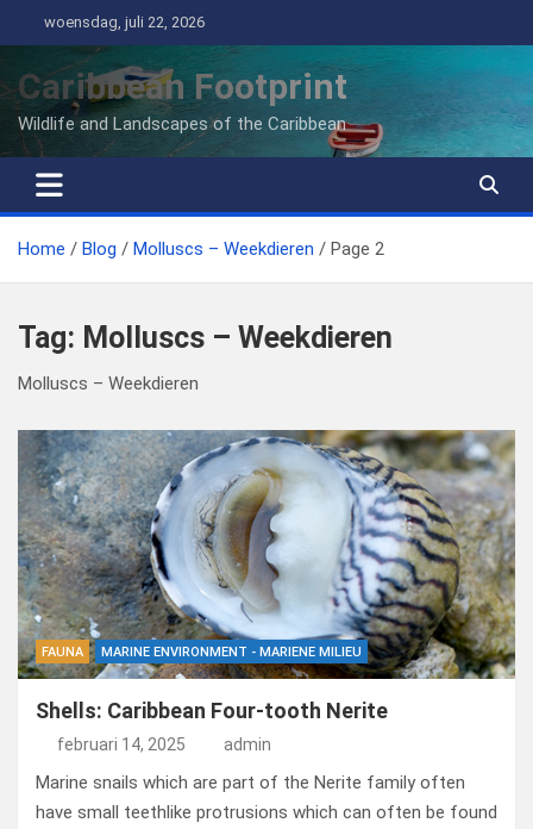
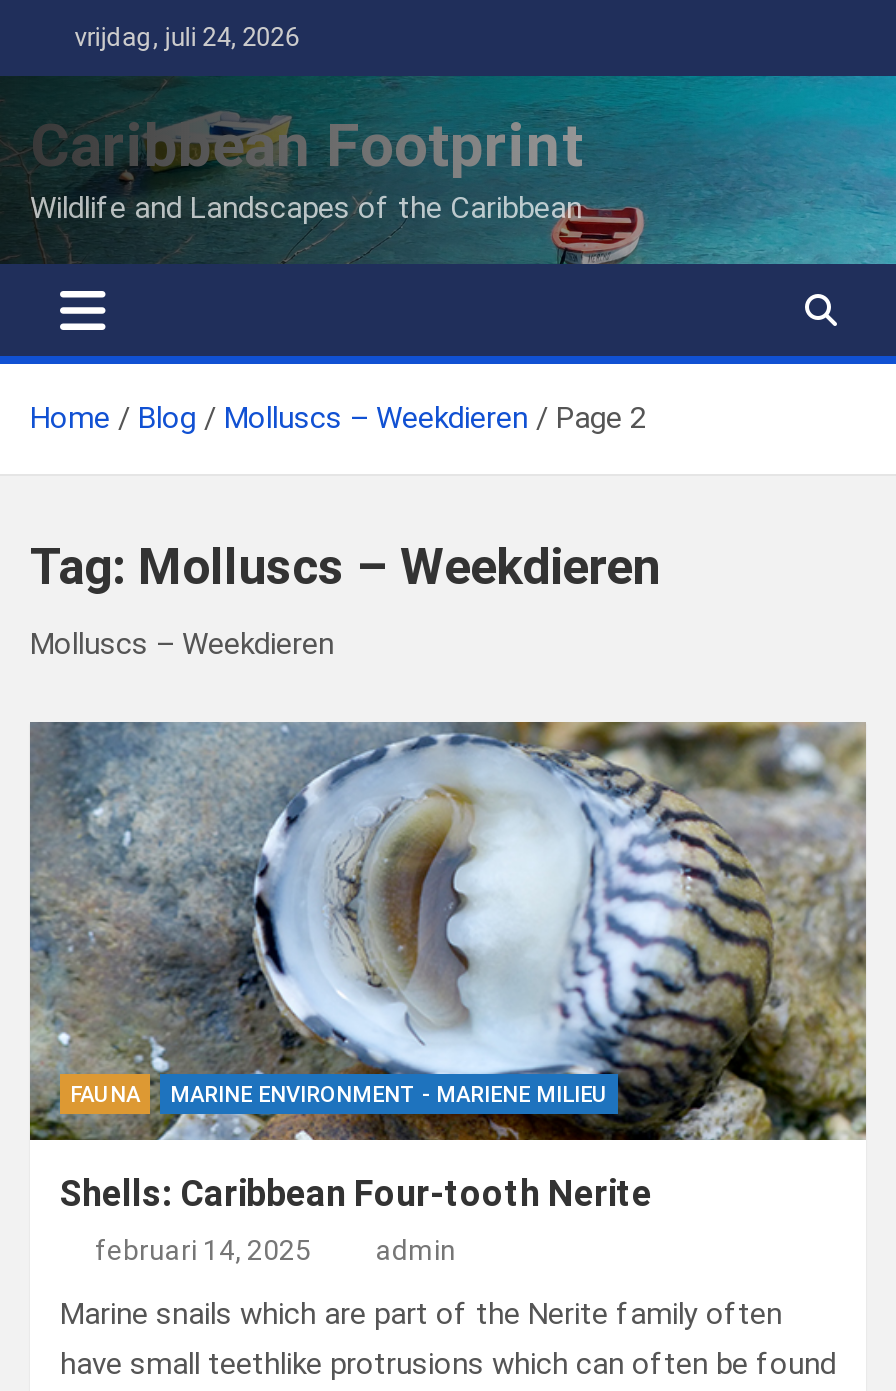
- woensdag, juli 22, 2026
+ vrijdag, juli 24, 2026
